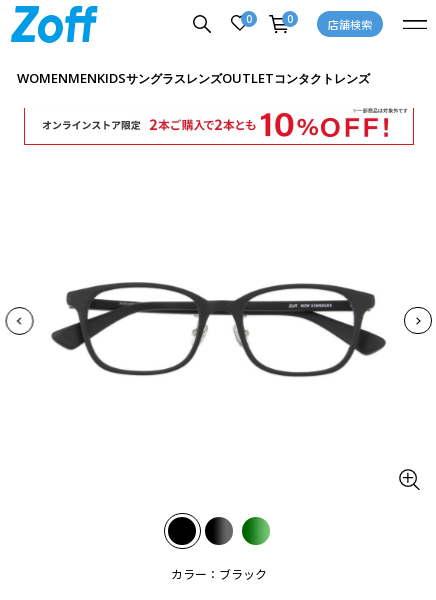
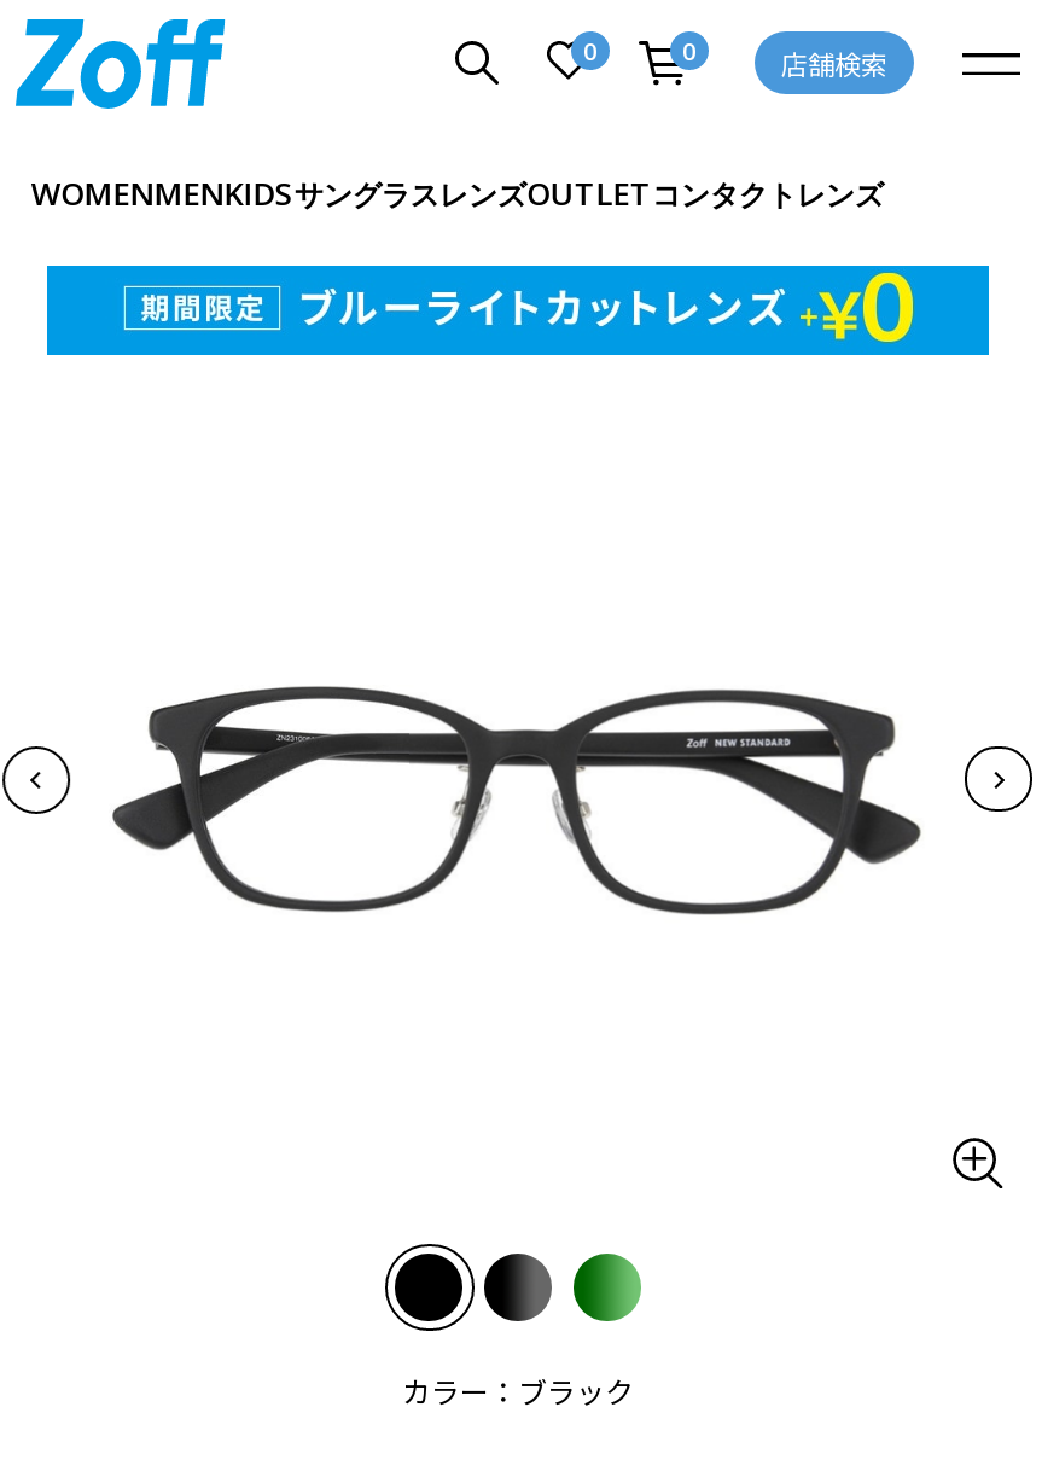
- [image]
+ [image]
